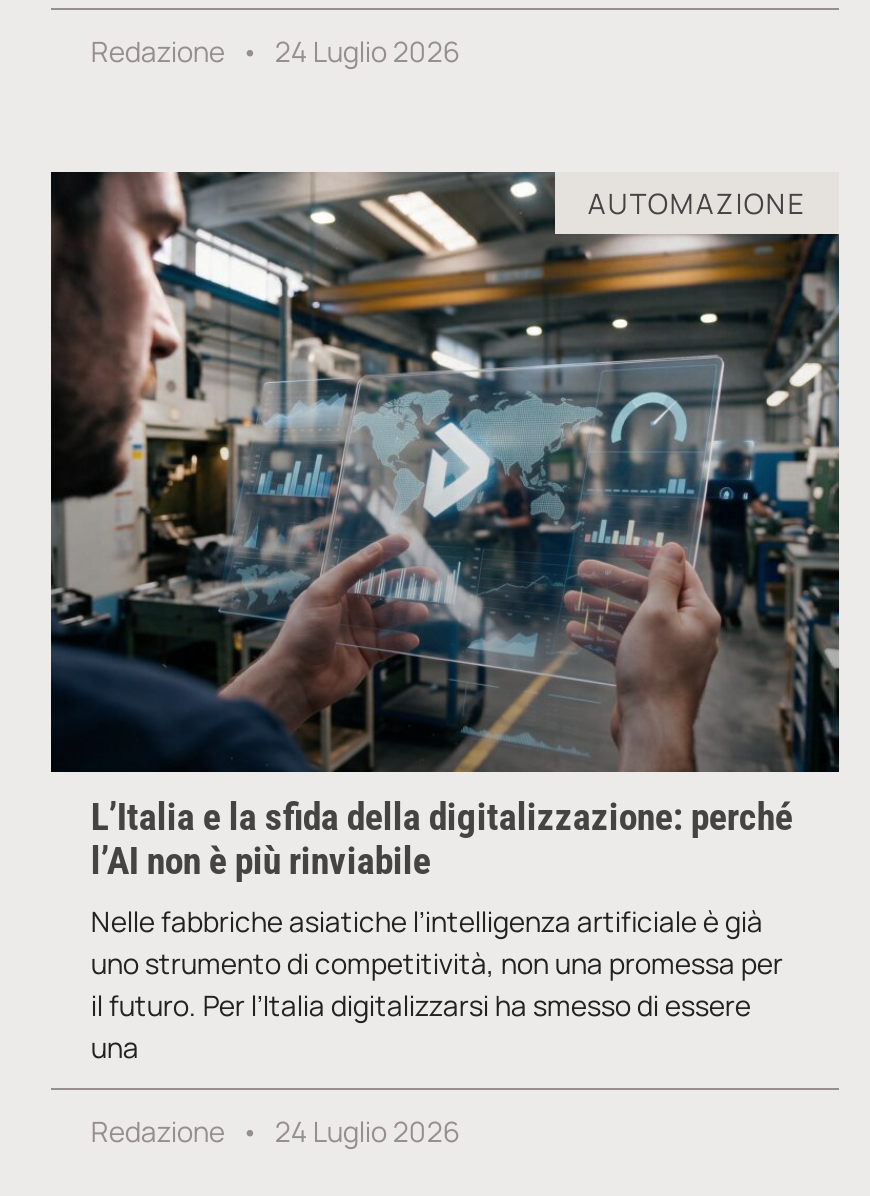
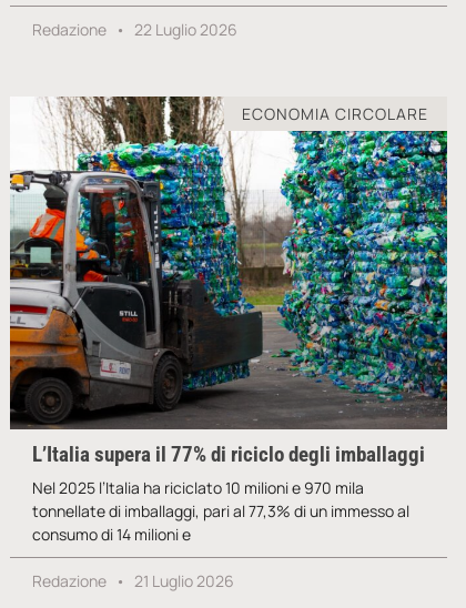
- Redazione 24 Luglio 2026
+ Redazione 22 Luglio 2026

- [image]
- AUTOMAZIONE
+ [image]
+ ECONOMIA CIRCOLARE

- L’Italia e la sfida della digitalizzazione: perché
- l’AI non è più rinviabile
- Nelle fabbriche asiatiche l’intelligenza artificiale è già
- uno strumento di competitività, non una promessa per
- il futuro. Per l’Italia digitalizzarsi ha smesso di essere
- una
+ L’Italia supera il 77% di riciclo degli imballaggi
+ Nel 2025 l’Italia ha riciclato 10 milioni e 970 mila
+ tonnellate di imballaggi, pari al 77,3% di un immesso al
+ consumo di 14 milioni e

- Redazione 24 Luglio 2026
+ Redazione 21 Luglio 2026
